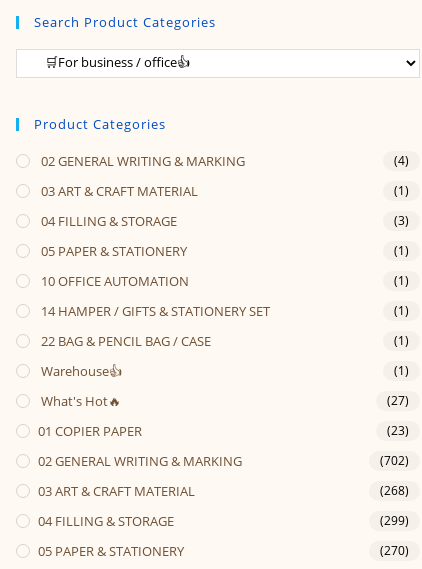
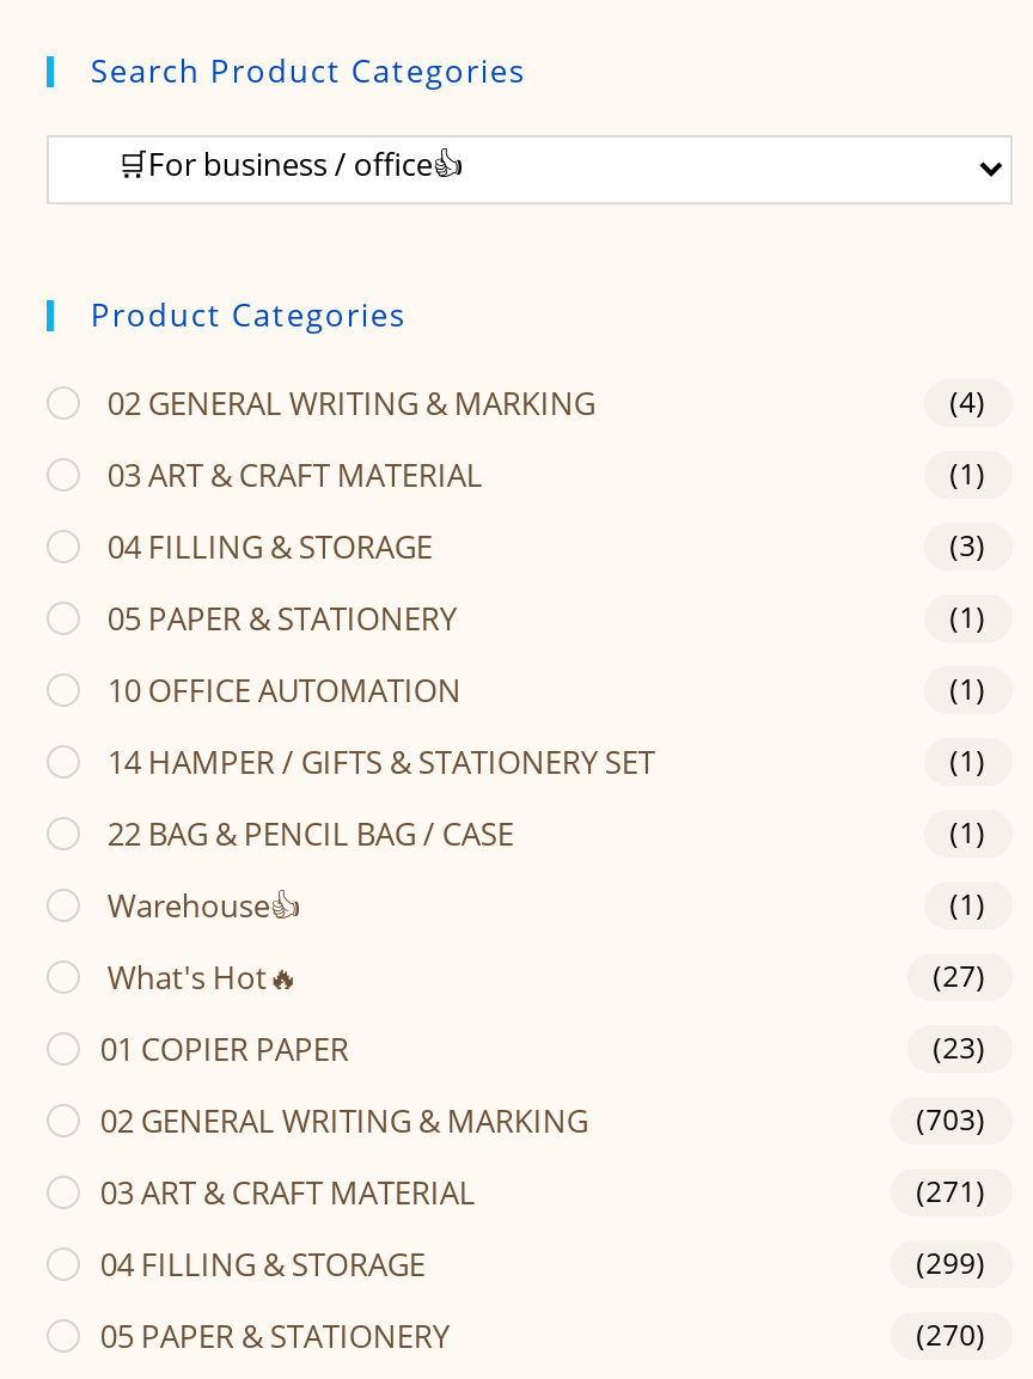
- (702)
+ (703)

- (268)
+ (271)
